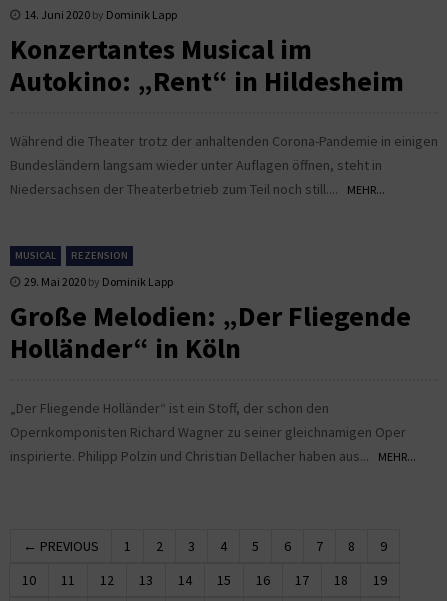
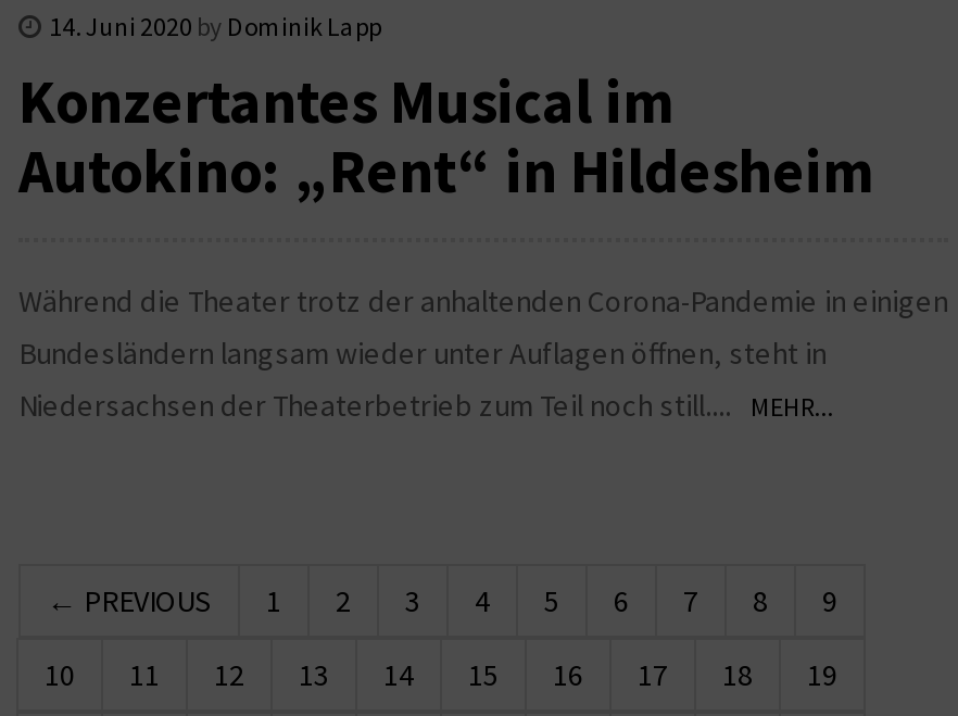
- MUSICAL
- REZENSION
- 29. Mai 2020 by Dominik Lapp
- Große Melodien: „Der Fliegende
- Holländer“ in Köln
- „Der Fliegende Holländer“ ist ein Stoff, der schon den
- Opernkomponisten Richard Wagner zu seiner gleichnamigen Oper
- inspirierte. Philipp Polzin und Christian Dellacher haben aus... MEHR...
